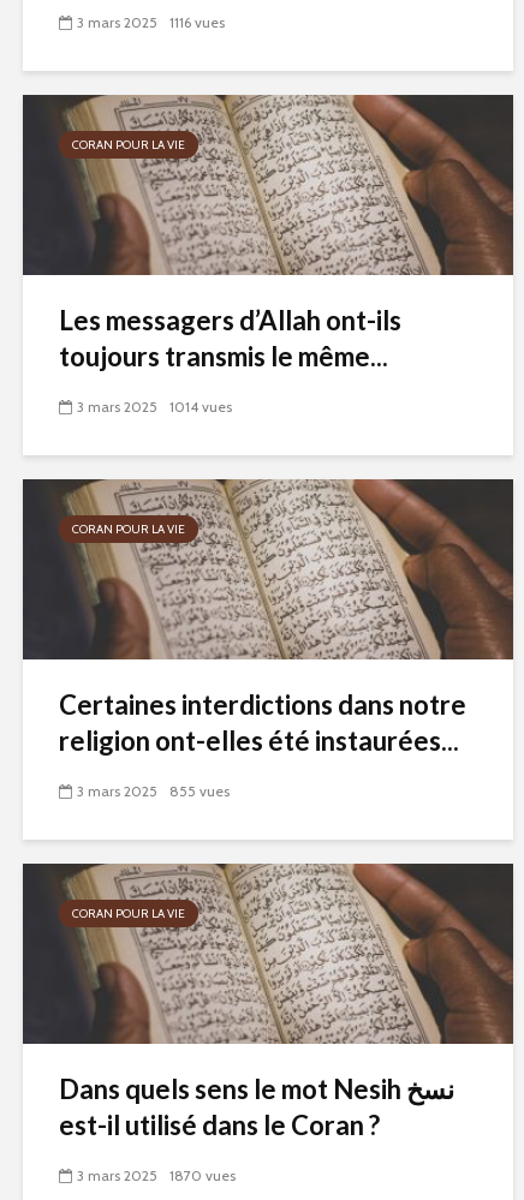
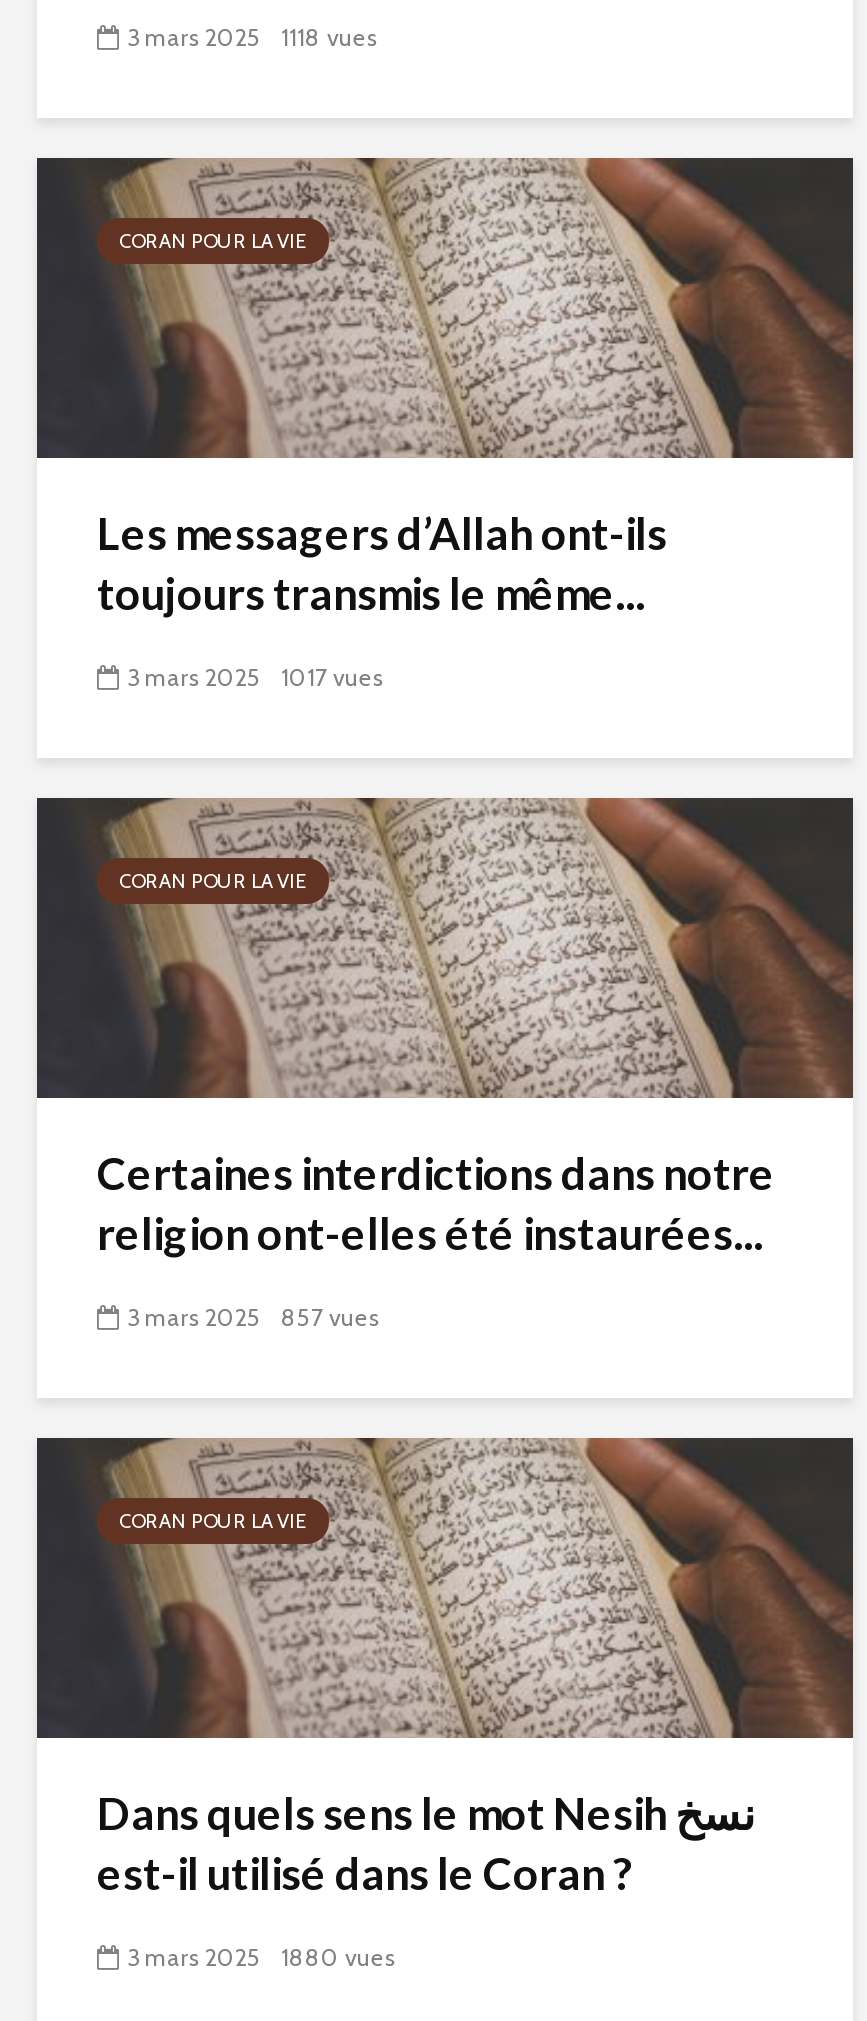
- 3 mars 2025 1116 vues
+ 3 mars 2025 1118 vues

- 3 mars 2025 1014 vues
+ 3 mars 2025 1017 vues

- 3 mars 2025 855 vues
+ 3 mars 2025 857 vues

- 3 mars 2025 1870 vues
+ 3 mars 2025 1880 vues
